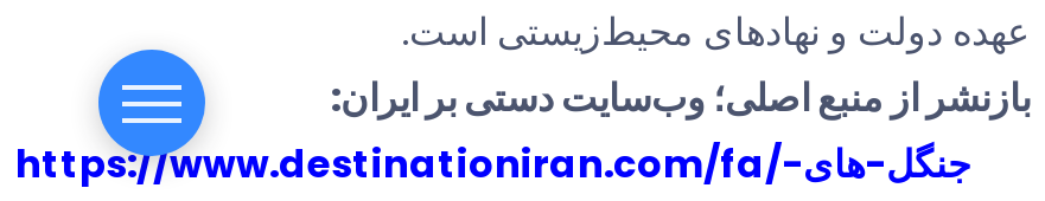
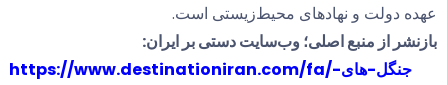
- [image]
